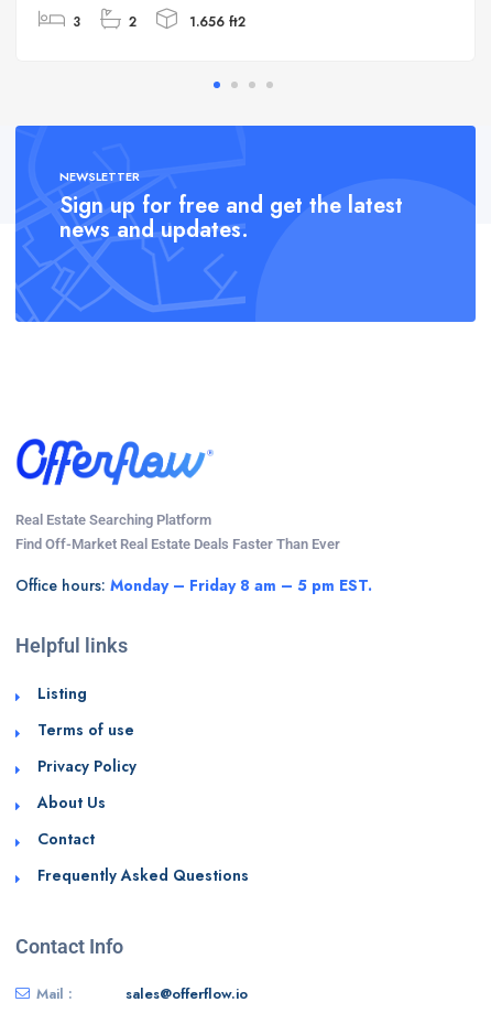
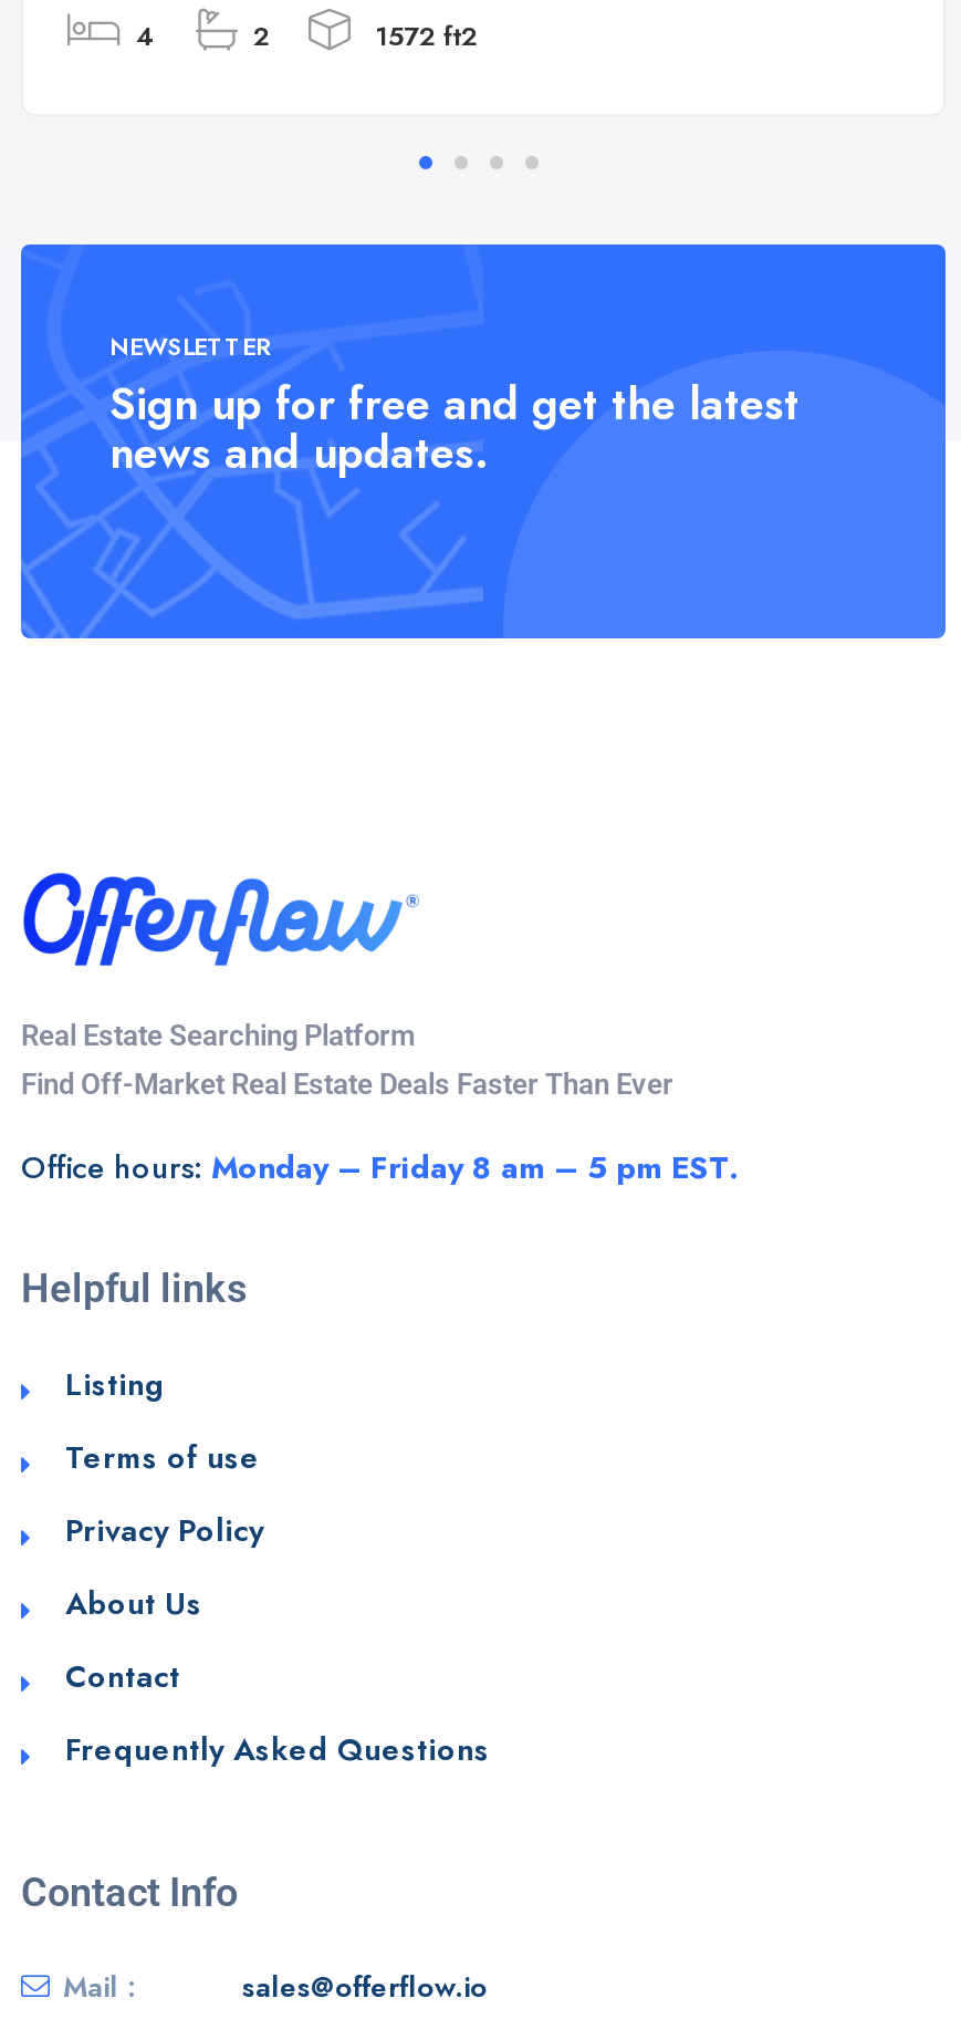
- 3
+ 4

- 1.656 ft2
+ 1572 ft2
